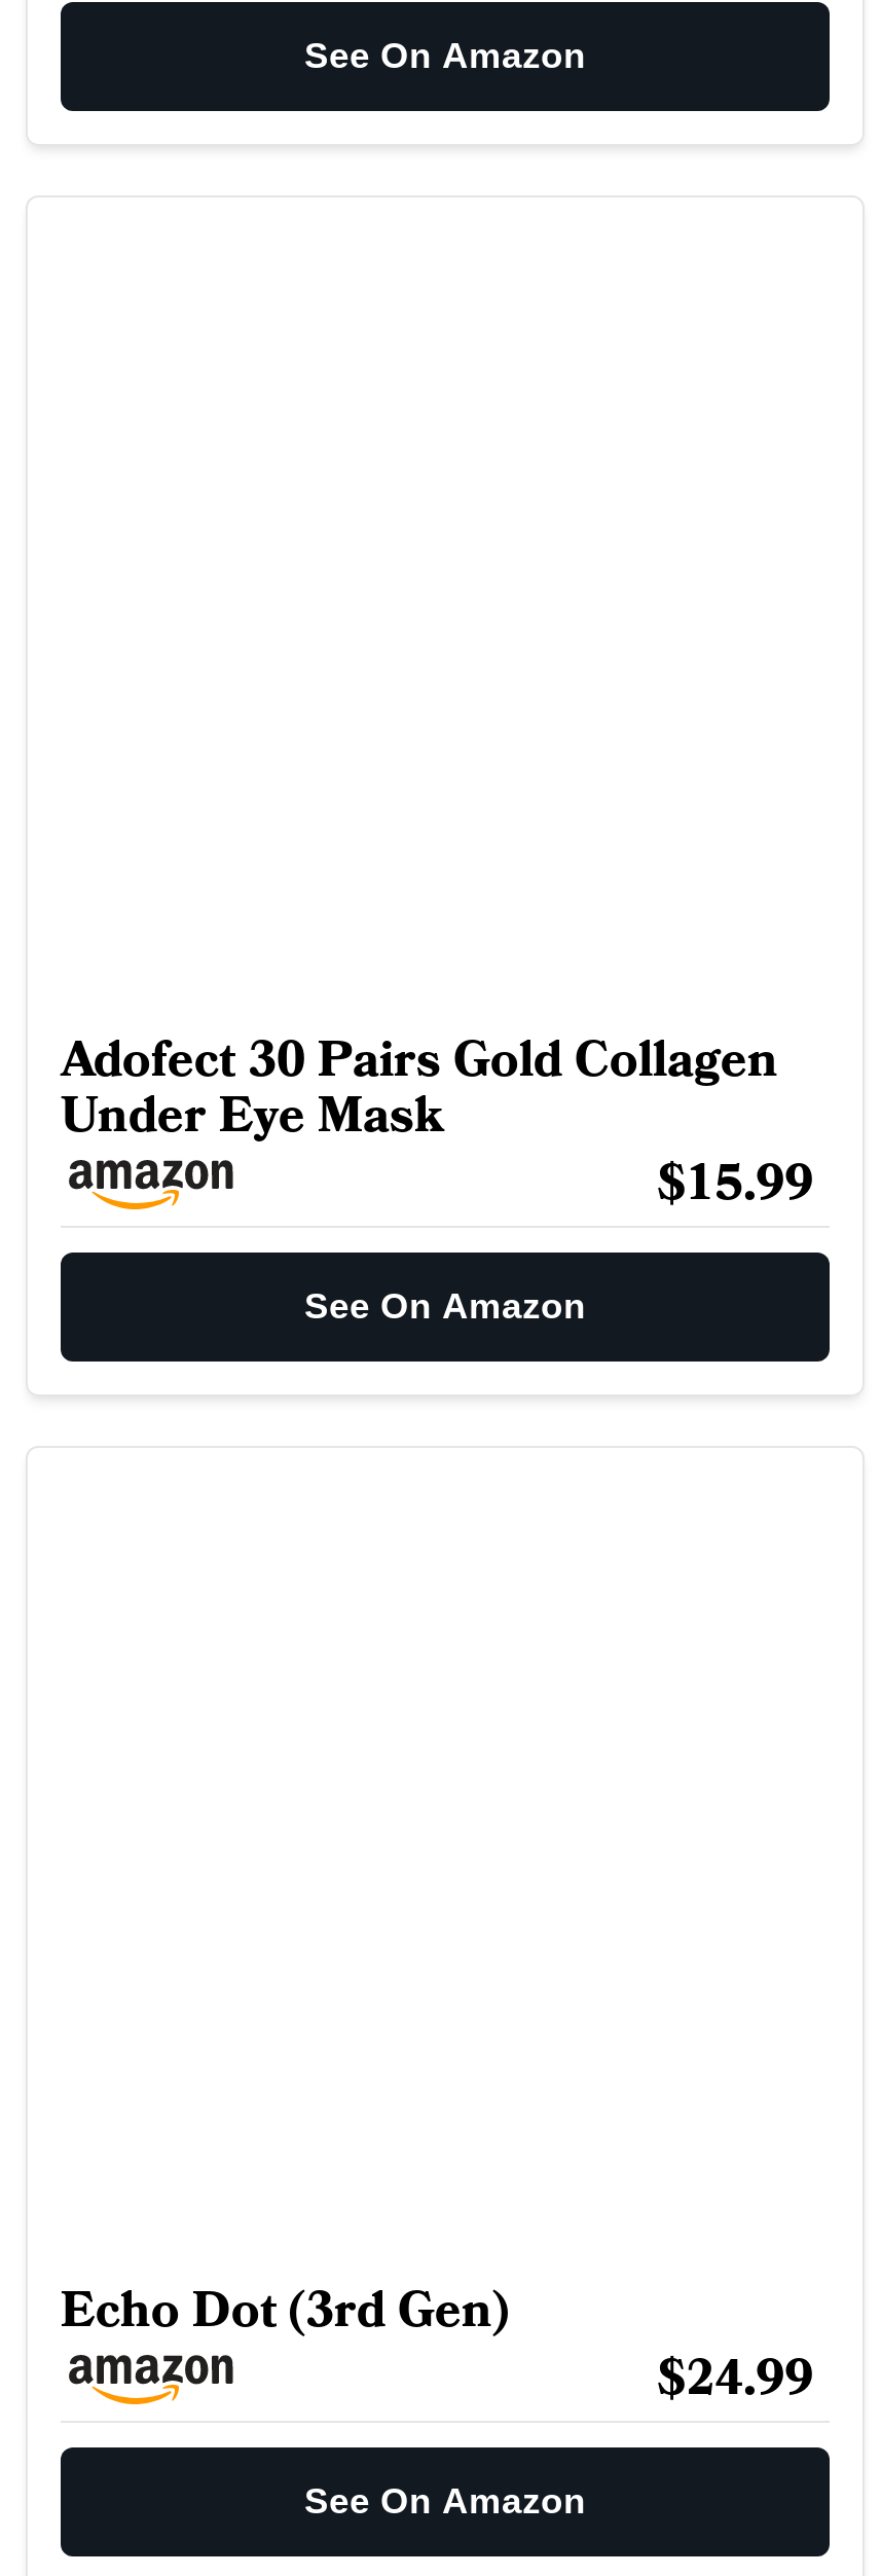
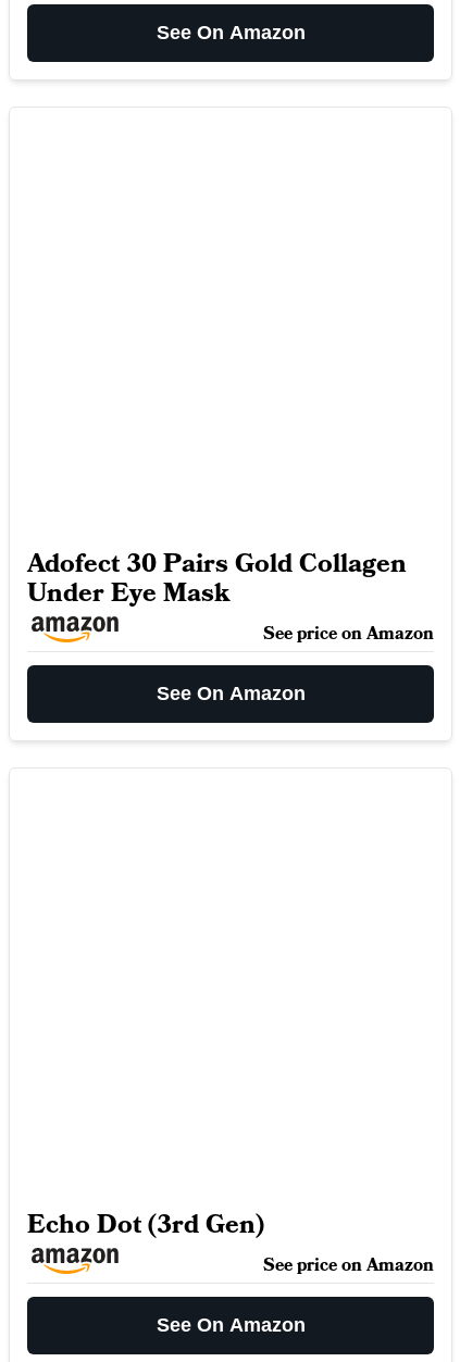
- $15.99
+ See price on Amazon

- $24.99
+ See price on Amazon
